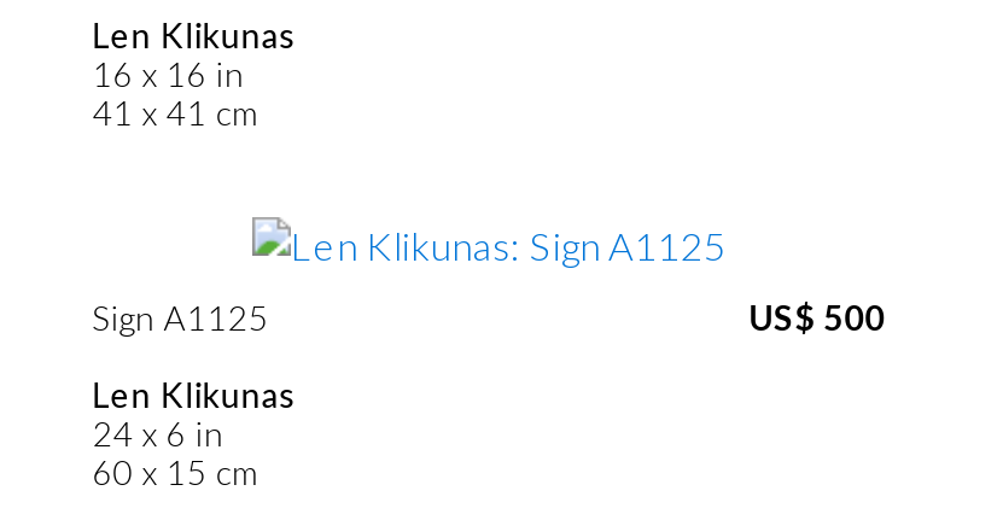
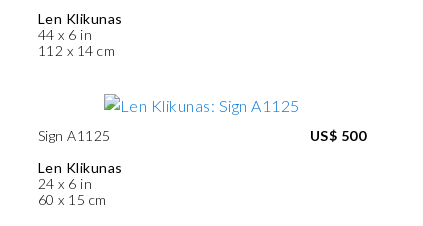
- 16 x 16 in
+ 44 x 6 in

- 41 x 41 cm
+ 112 x 14 cm
